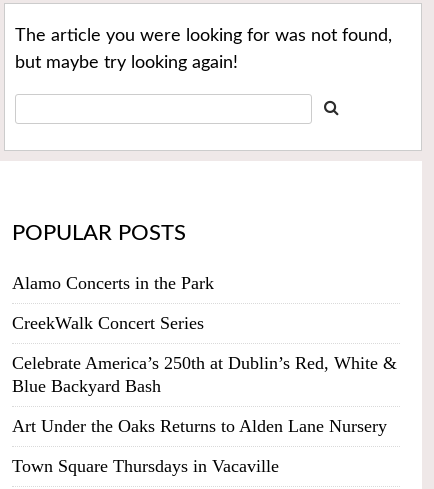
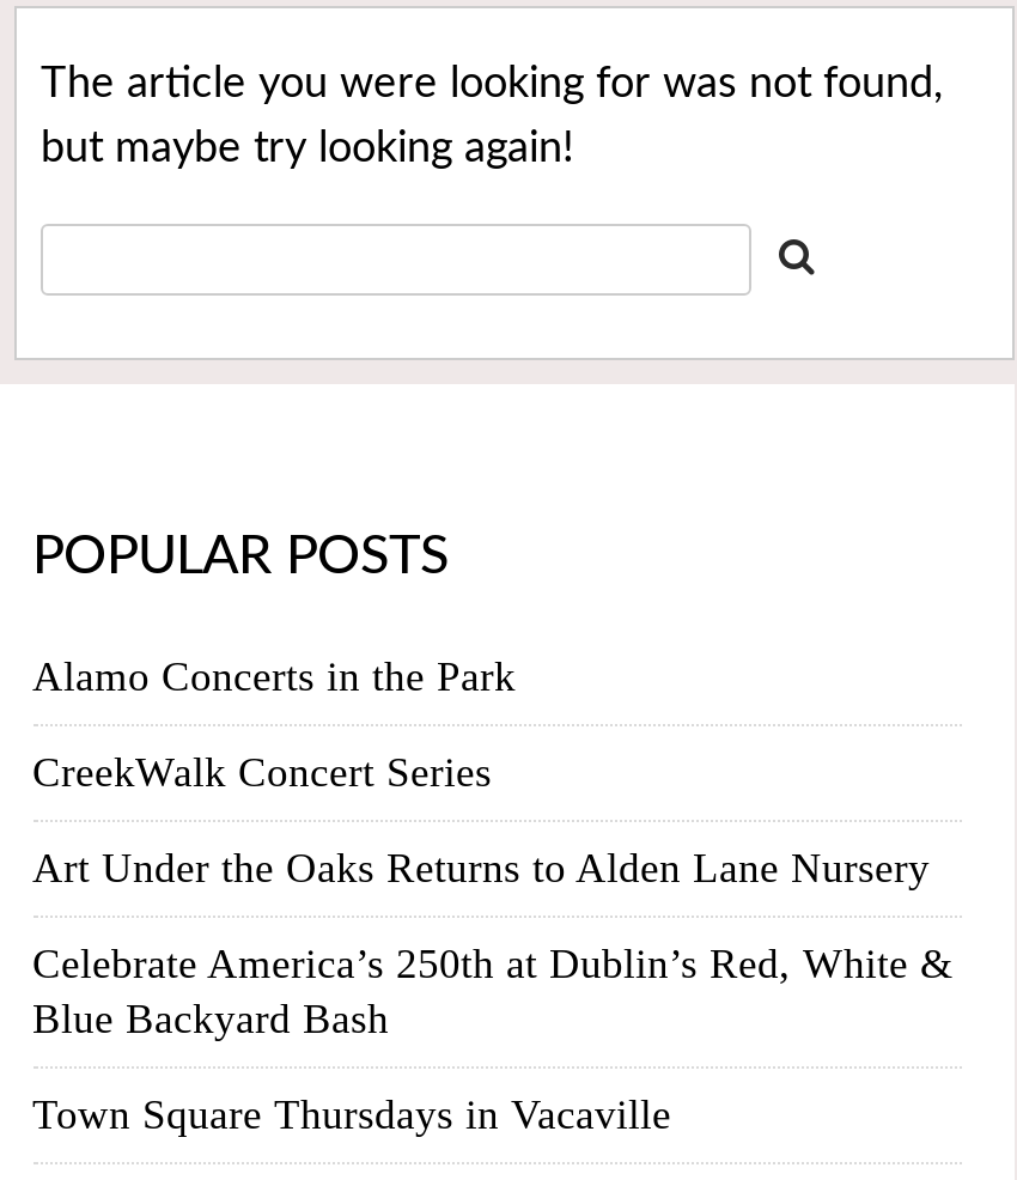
moved down: Celebrate America’s 250th at Dublin’s Red, White & | Blue Backyard Bash

moved up: Art Under the Oaks Returns to Alden Lane Nursery
